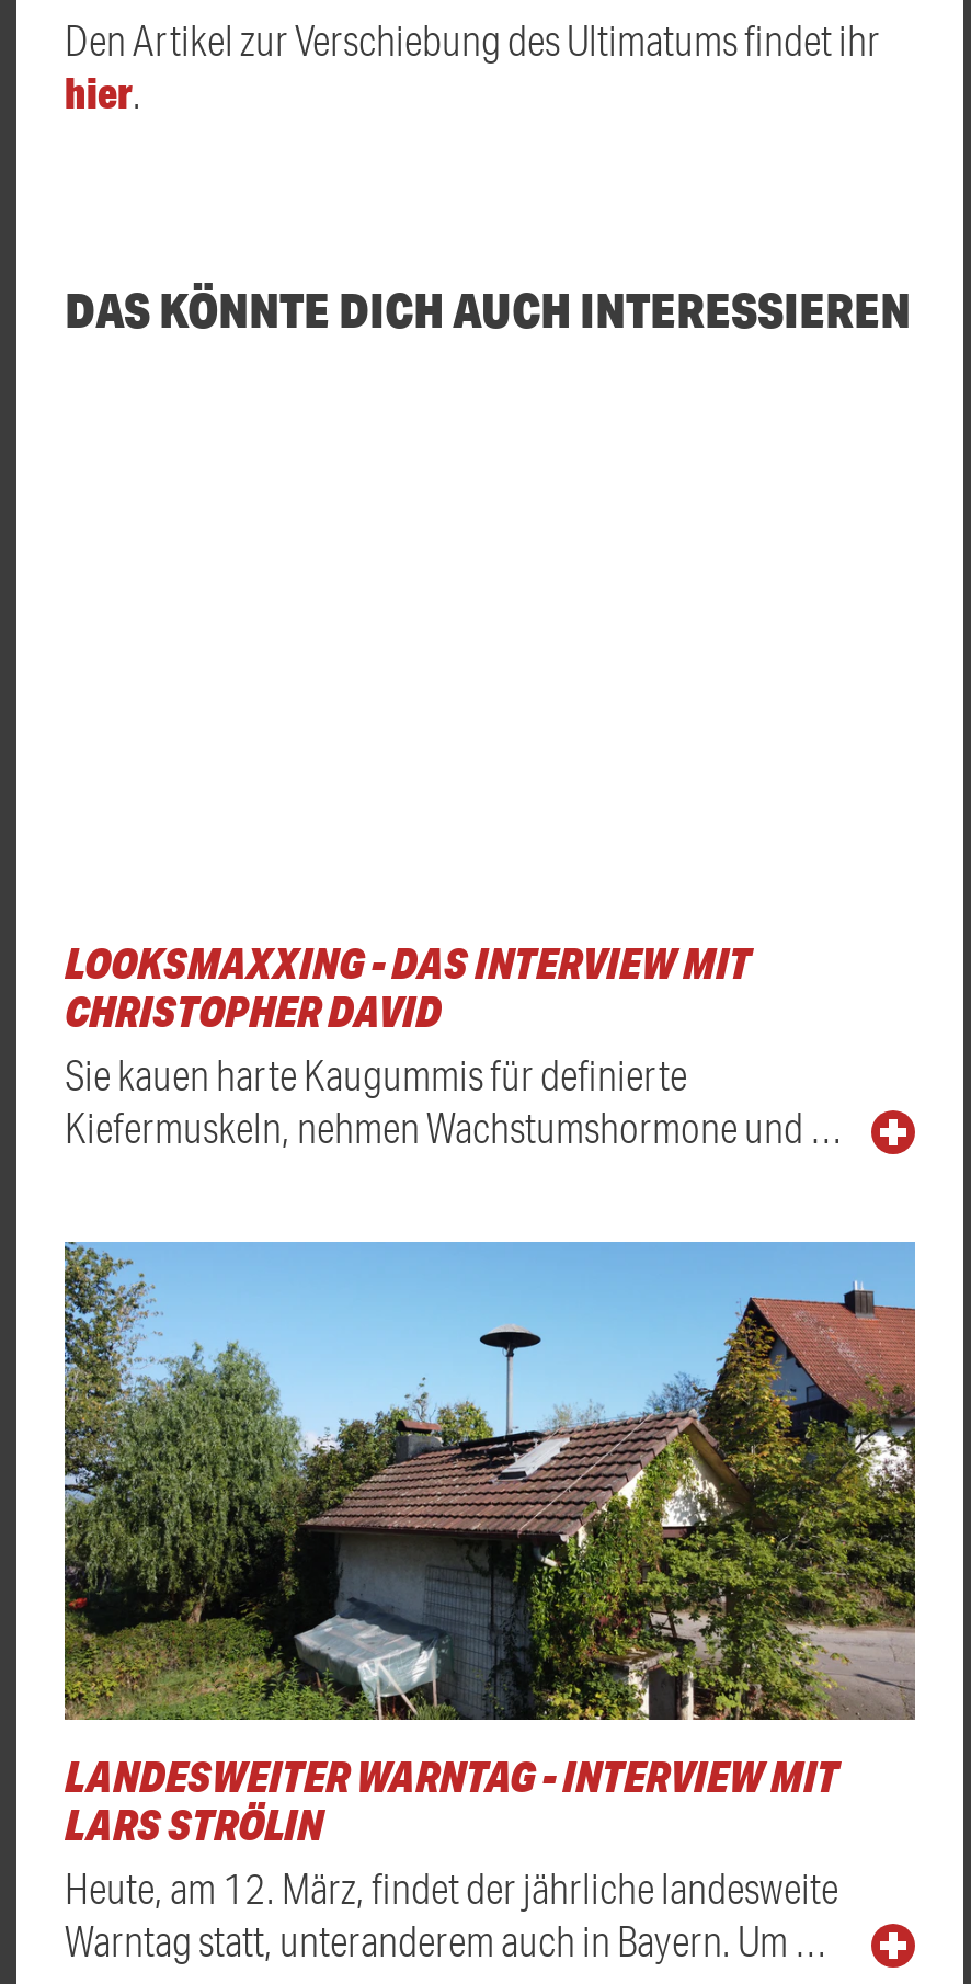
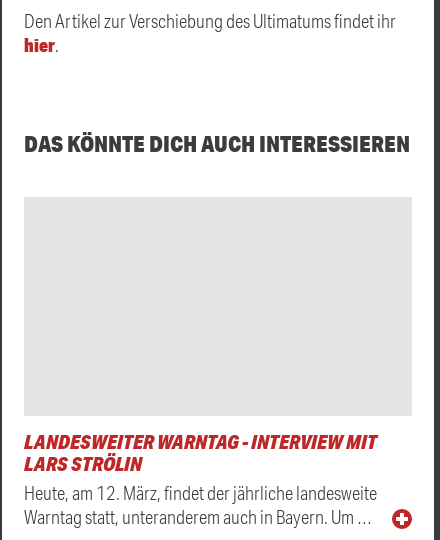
- LOOKSMAXXING - DAS INTERVIEW MIT
- CHRISTOPHER DAVID
- Sie kauen harte Kaugummis für definierte
- Kiefermuskeln, nehmen Wachstumshormone und …

- [image]
